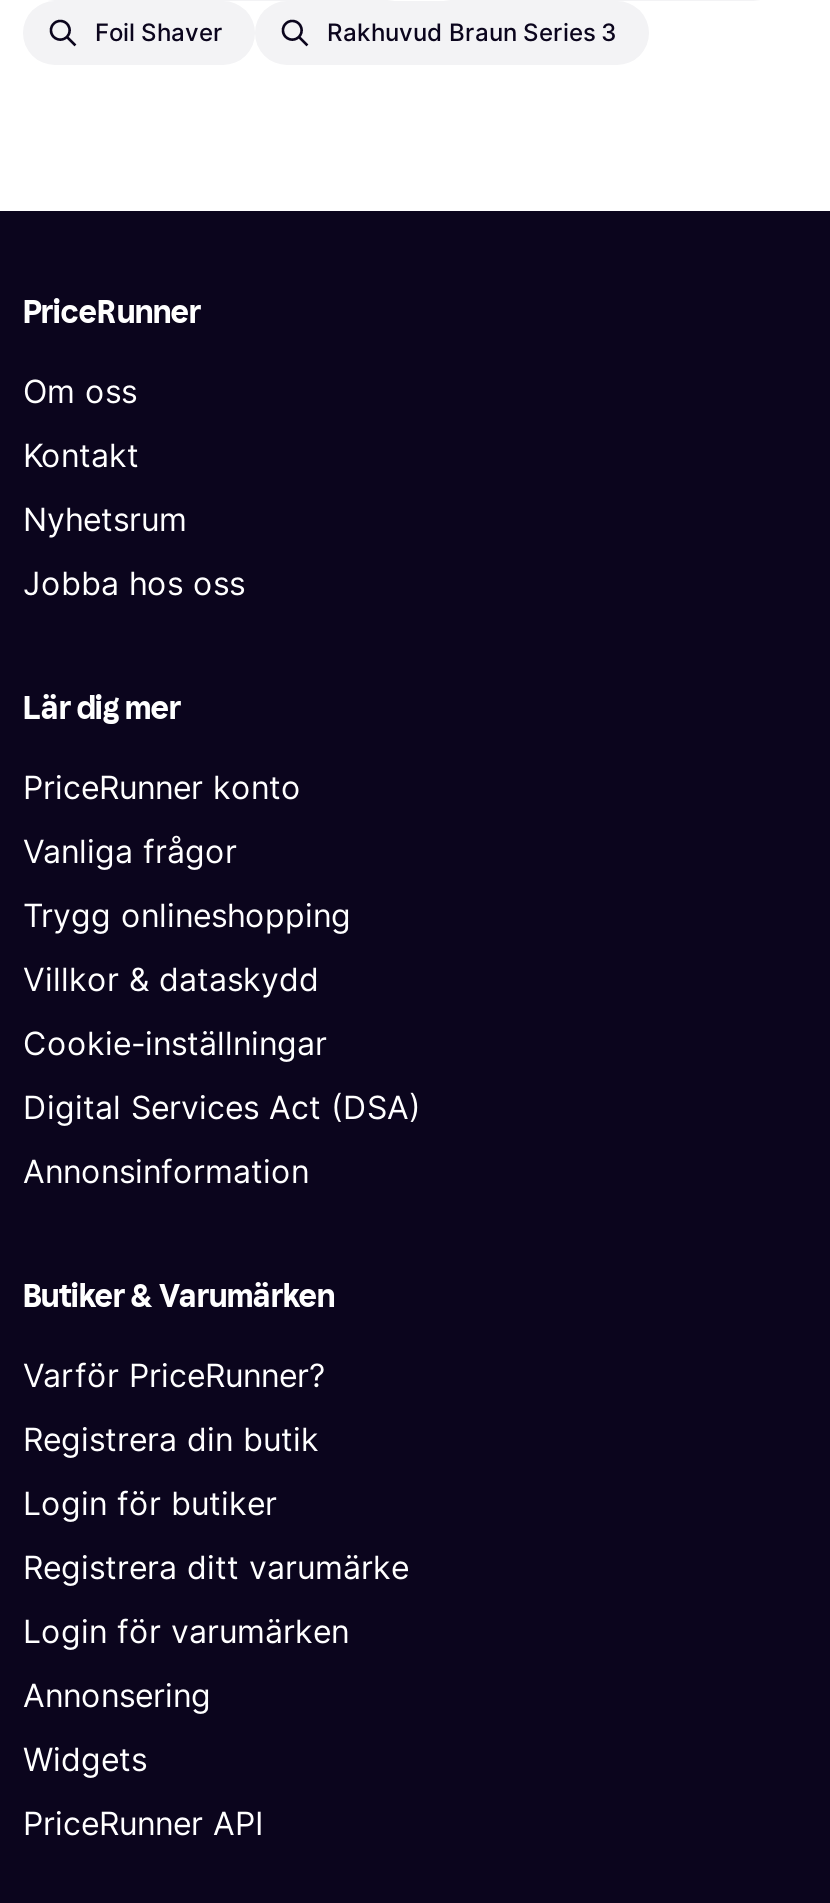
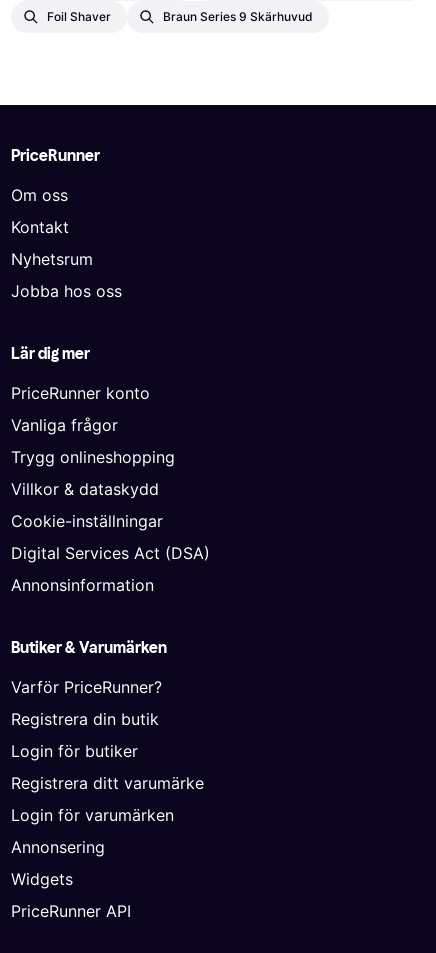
- Rakhuvud Braun Series 3
+ Braun Series 9 Skärhuvud
